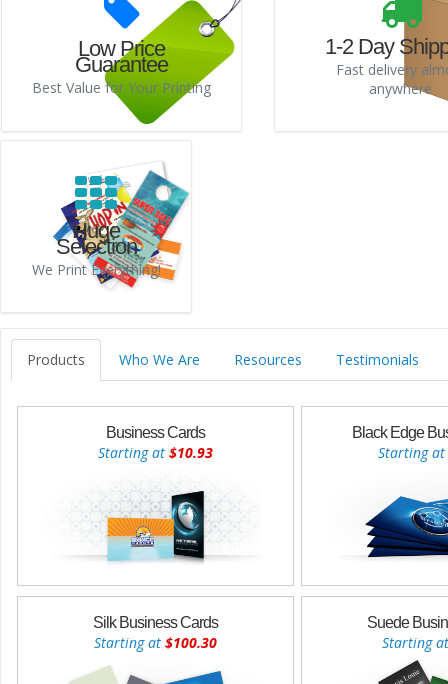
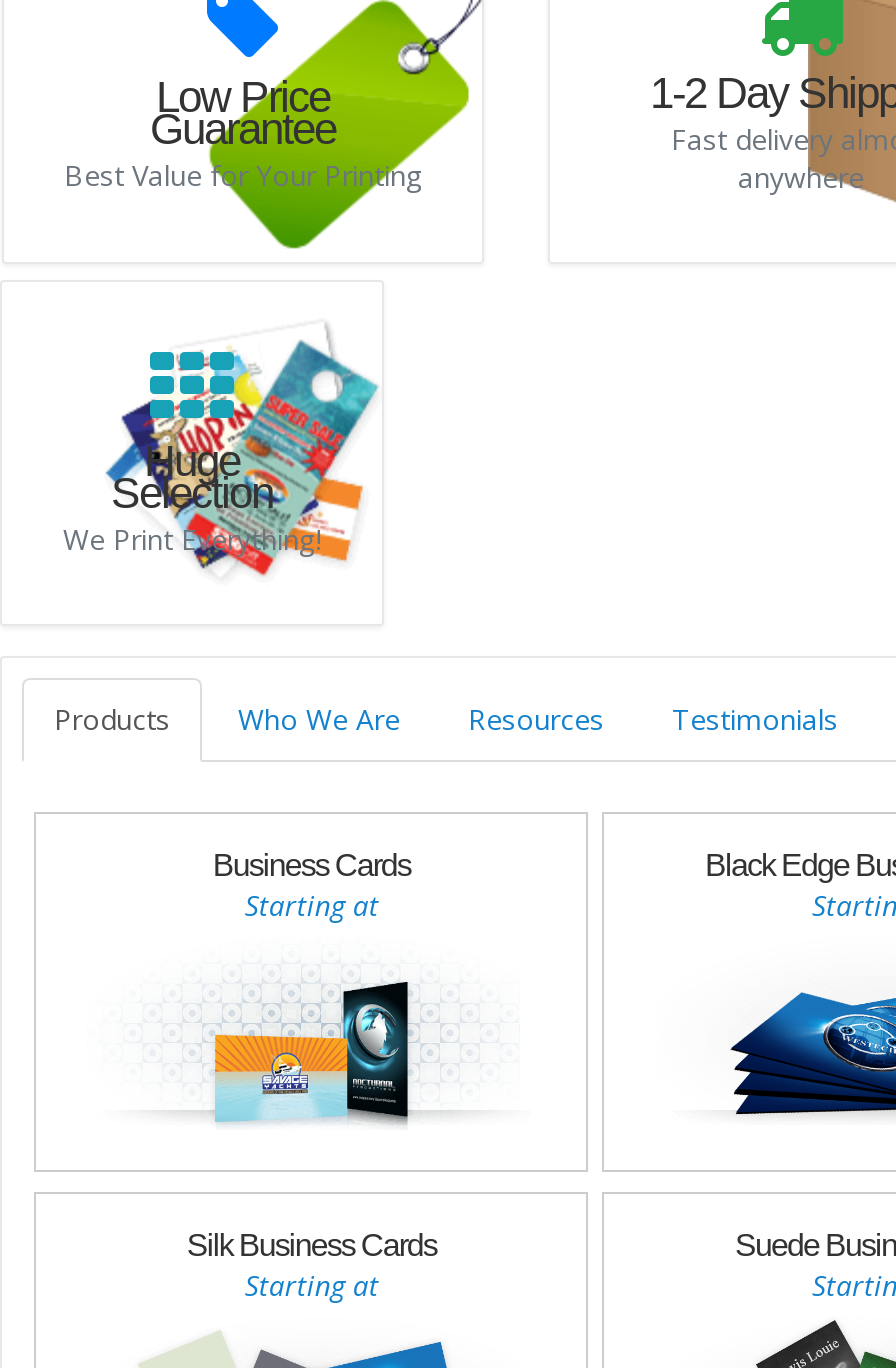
- Starting at $10.93
+ Starting at

- Starting at $100.30
+ Starting at
